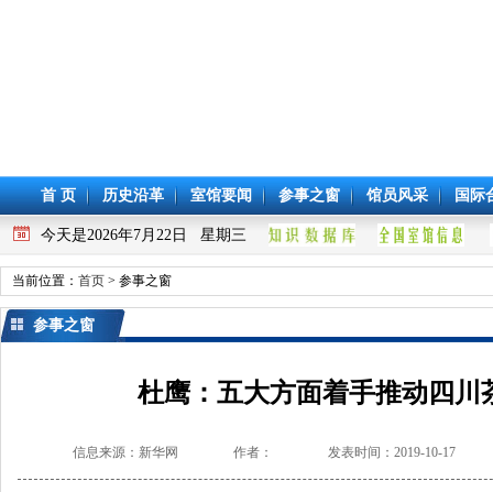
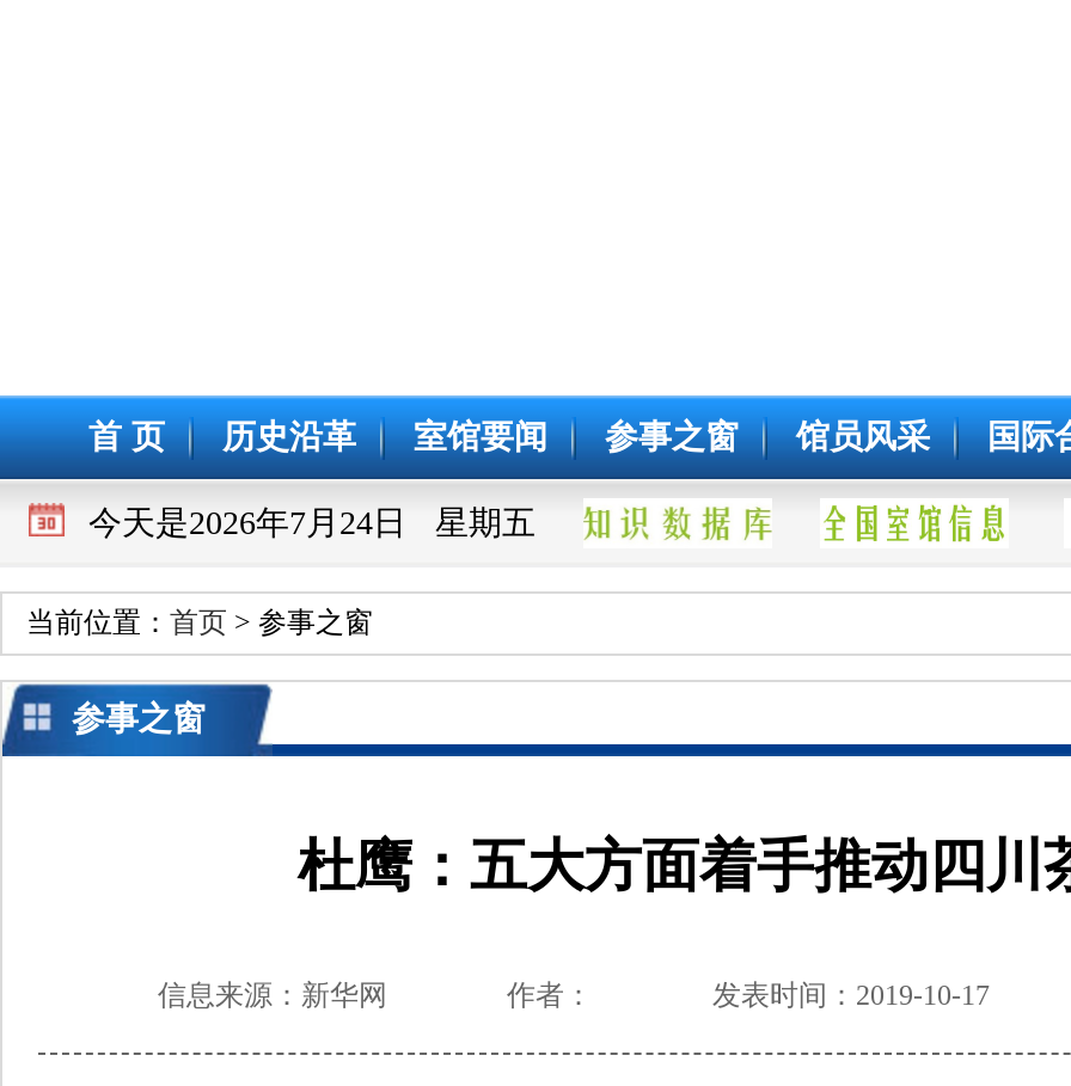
- 今天是2026年7月22日 星期三
+ 今天是2026年7月24日 星期五
